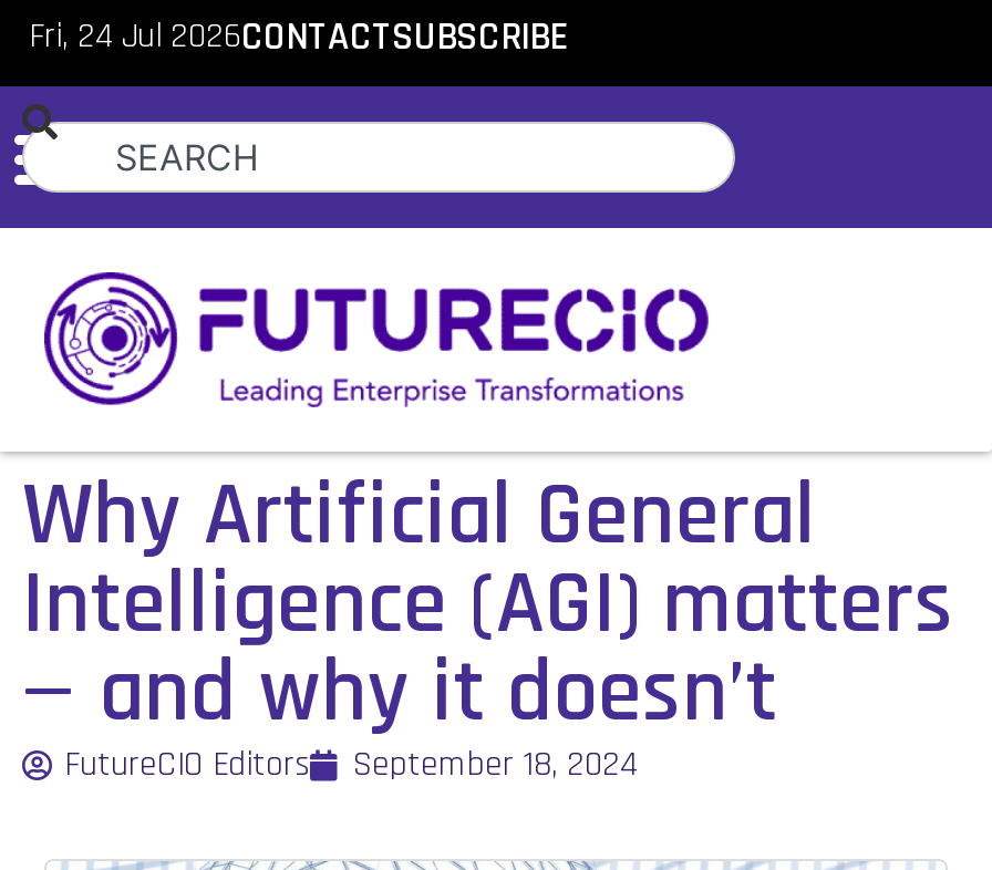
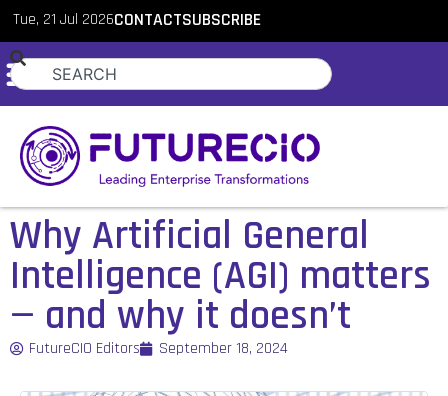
- Fri, 24 Jul 2026CONTACTSUBSCRIBE
+ Tue, 21 Jul 2026CONTACTSUBSCRIBE
